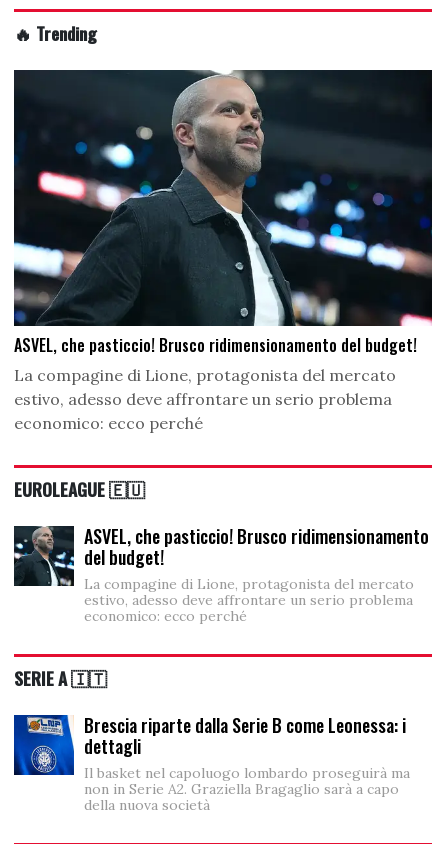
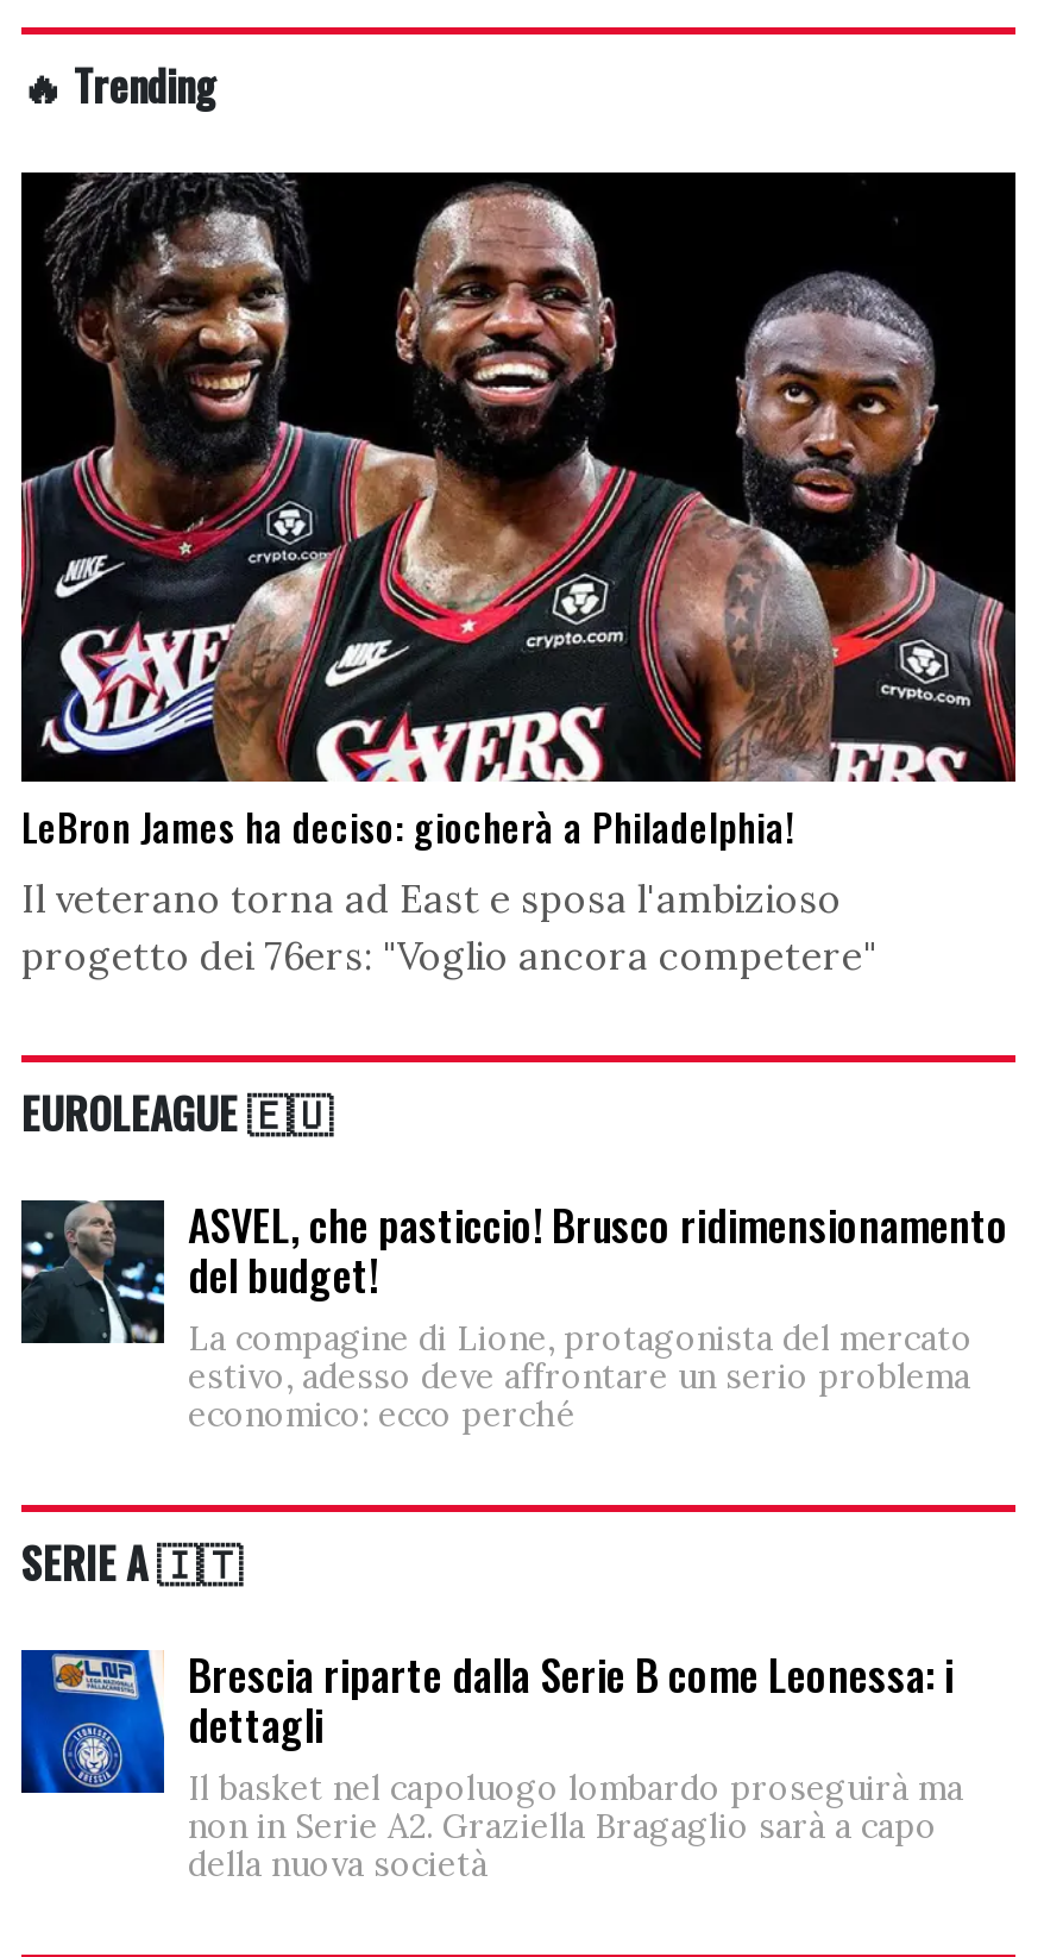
- [image]
- ASVEL, che pasticcio! Brusco ridimensionamento del budget!
- La compagine di Lione, protagonista del mercato
- estivo, adesso deve affrontare un serio problema
- economico: ecco perché
+ [image]
+ LeBron James ha deciso: giocherà a Philadelphia!
+ Il veterano torna ad East e sposa l'ambizioso
+ progetto dei 76ers: "Voglio ancora competere"
